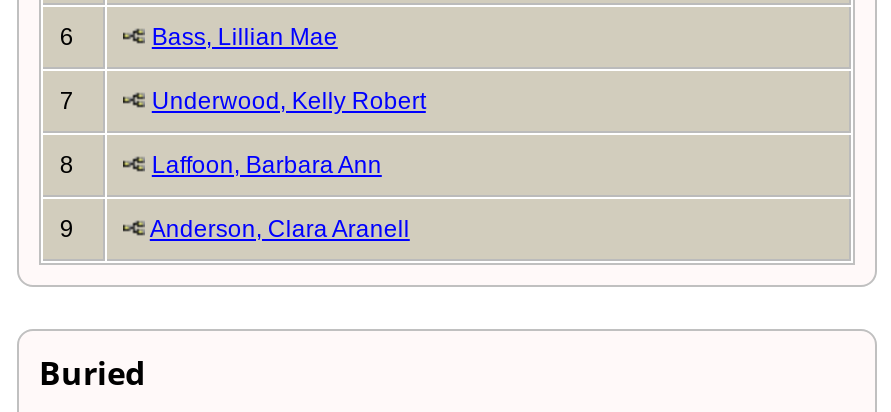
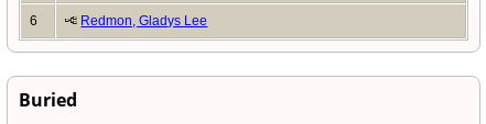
- Bass, Lillian Mae
- 7
- Underwood, Kelly Robert
- 8
- Laffoon, Barbara Ann
- 9
- Anderson, Clara Aranell
+ Redmon, Gladys Lee
